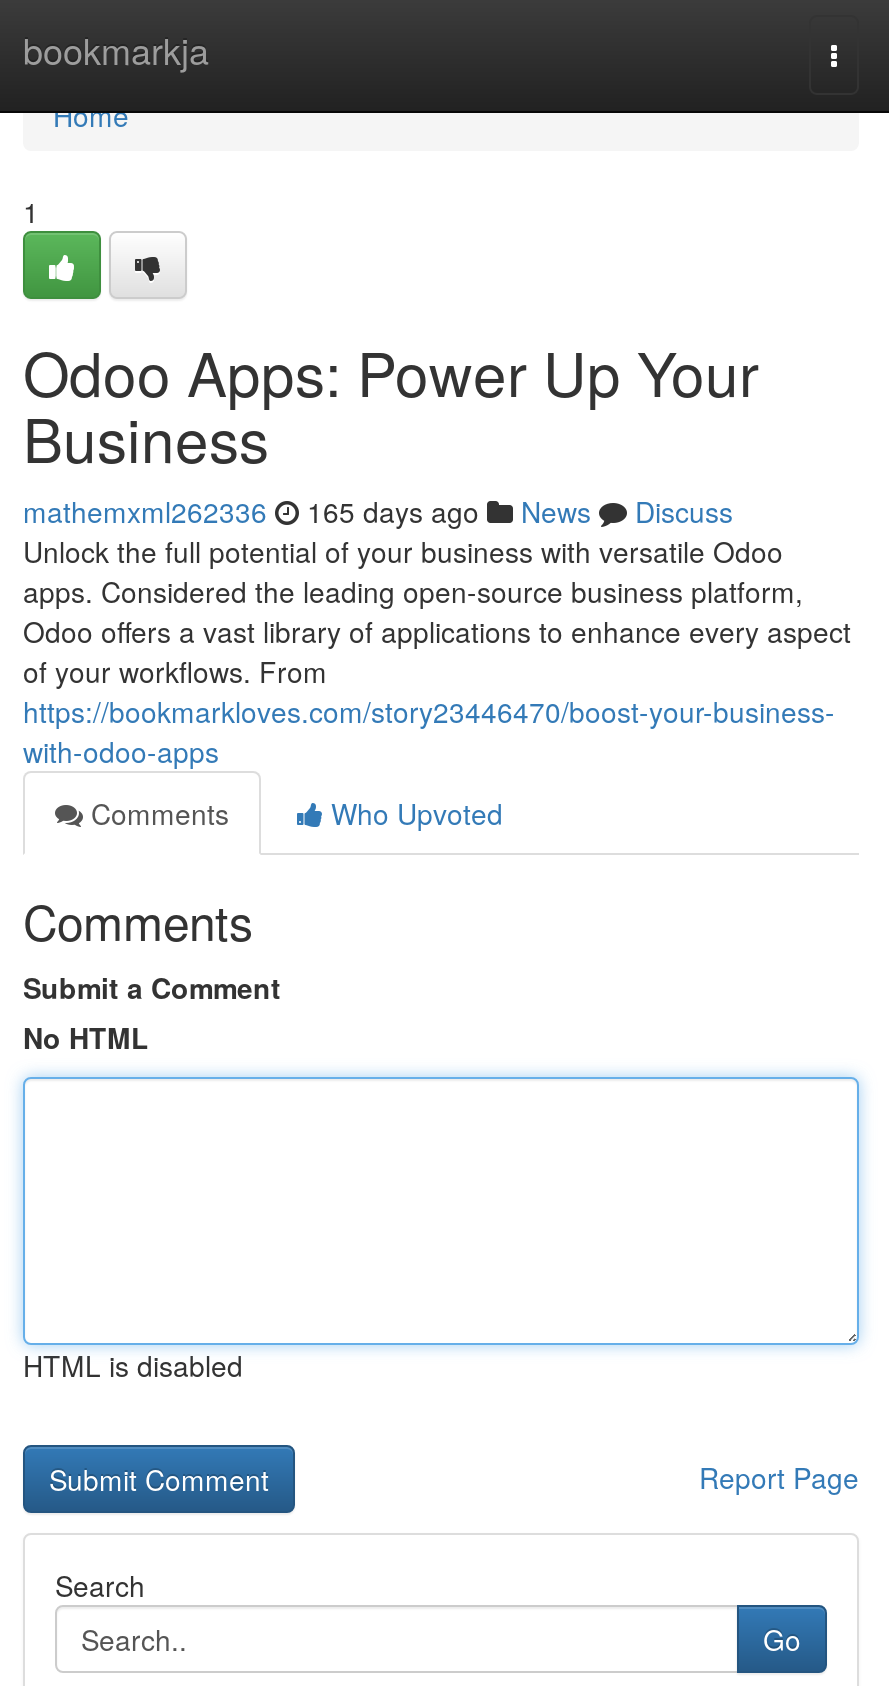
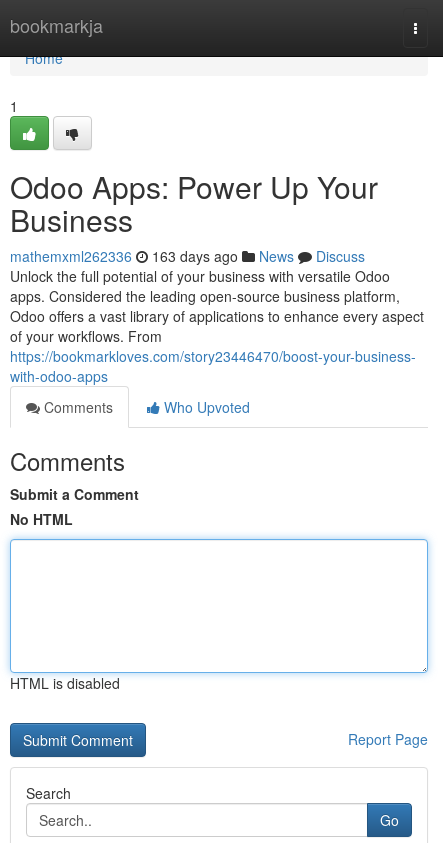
- mathemxml262336 165 days ago News Discuss
+ mathemxml262336 163 days ago News Discuss
